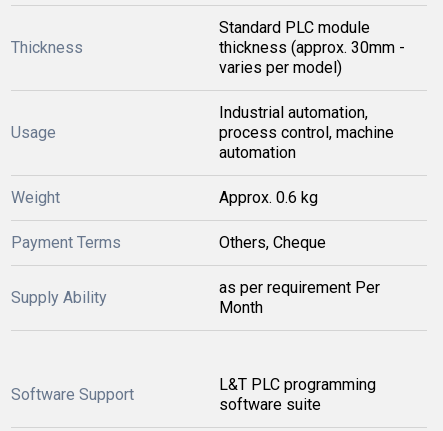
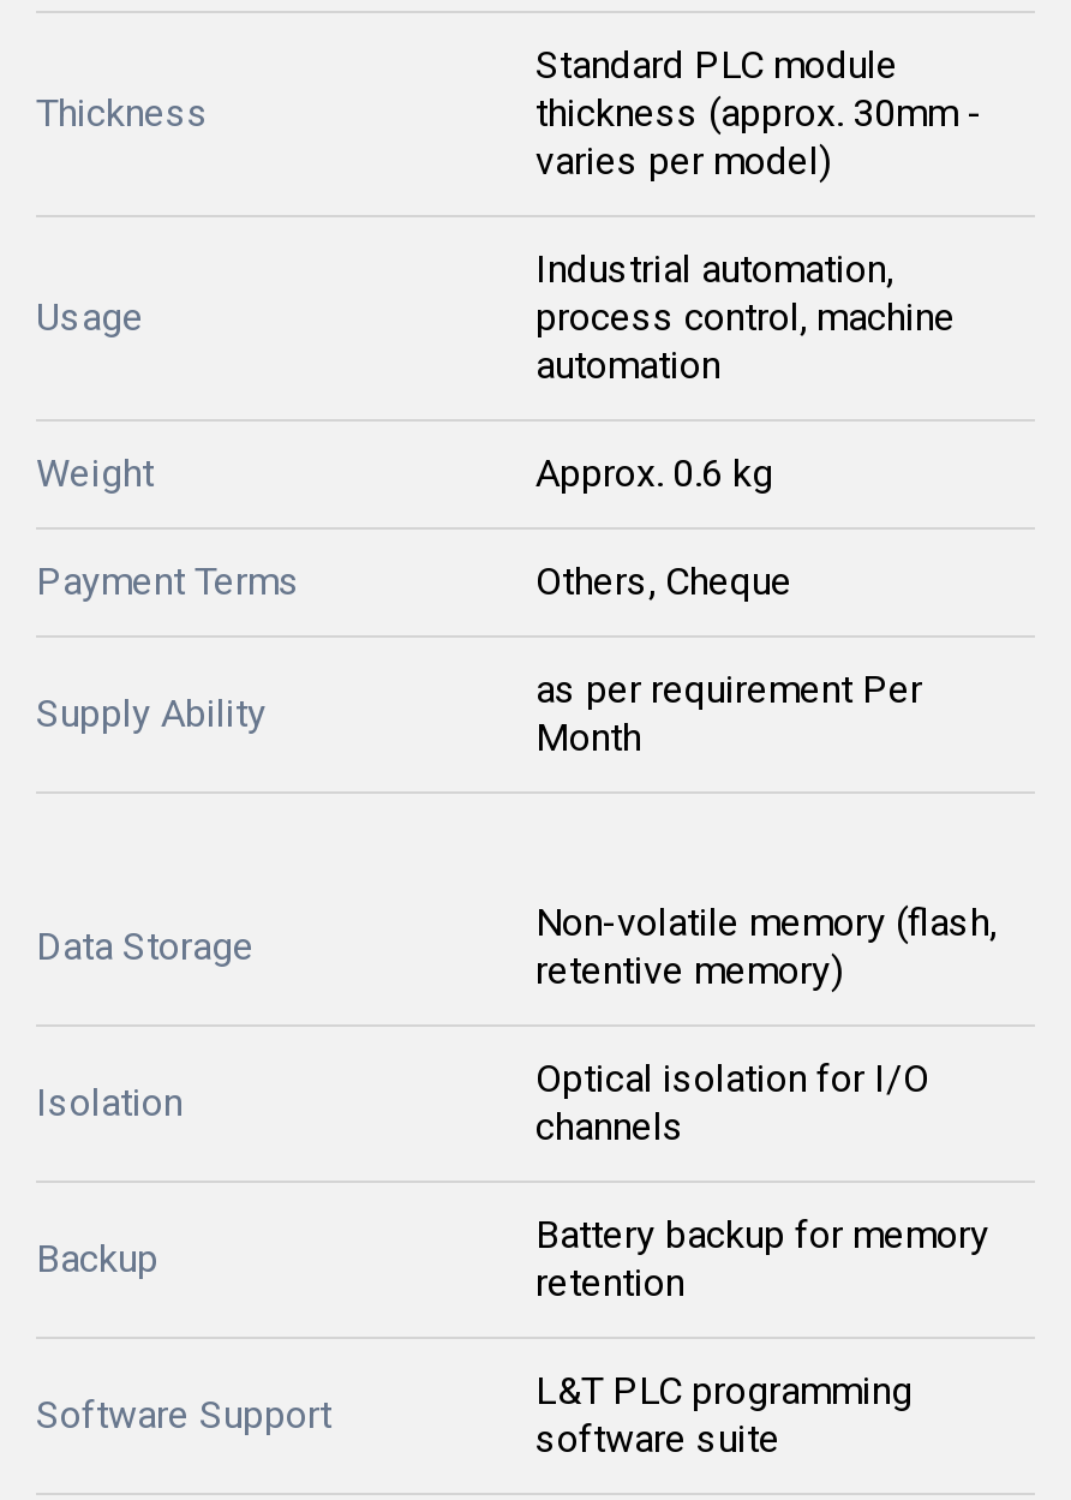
+ Data Storage

+ Non-volatile memory (flash,
+ retentive memory)
+ Isolation

+ Optical isolation for I/O
+ channels
+ Backup

+ Battery backup for memory
+ retention
